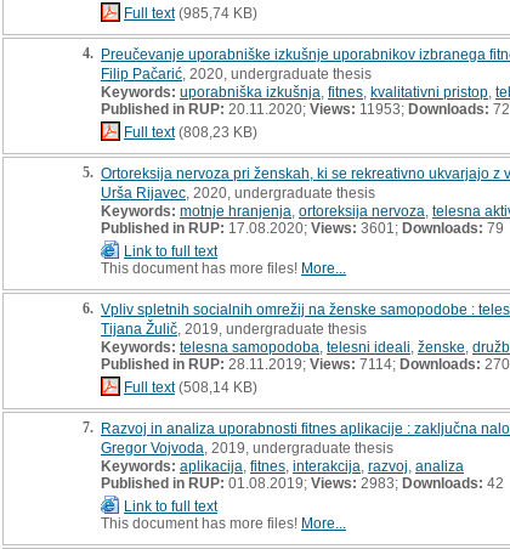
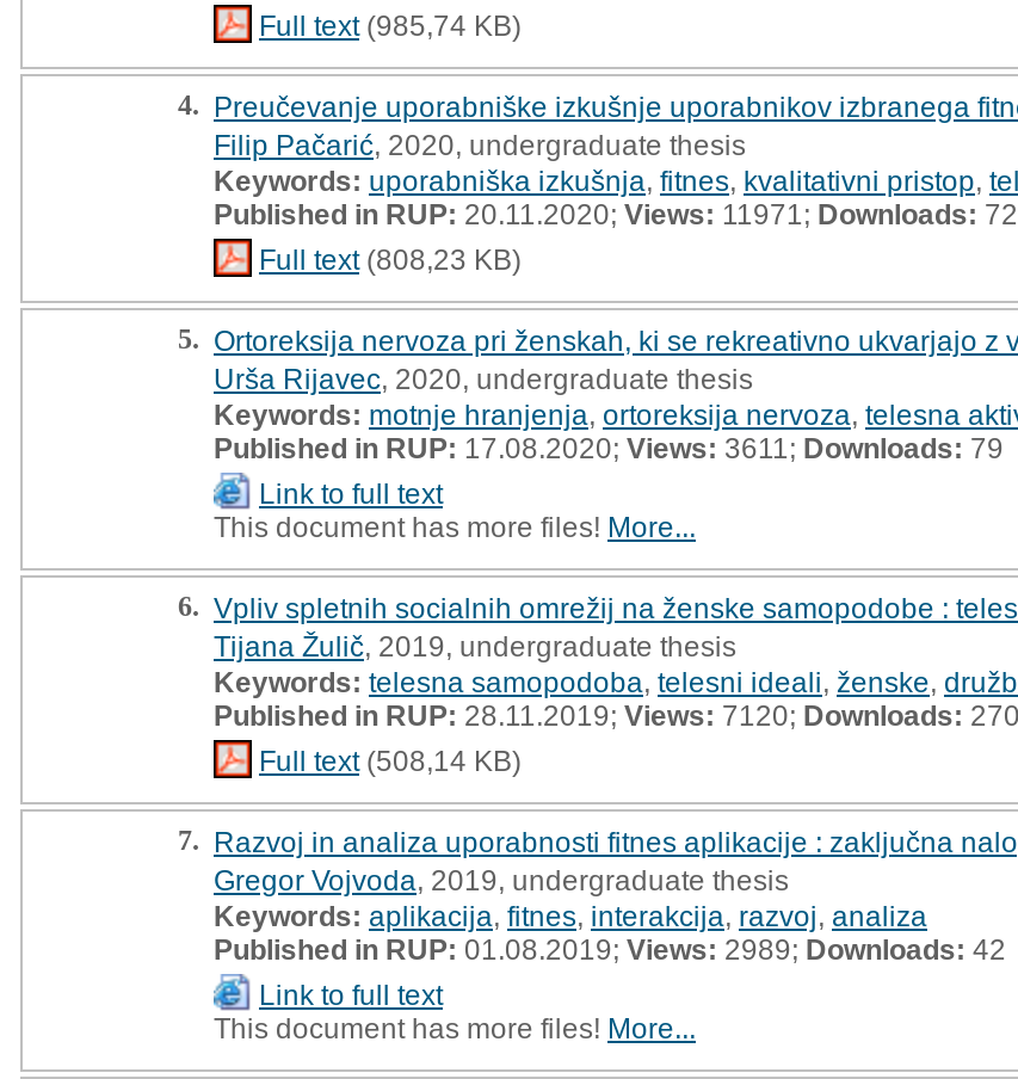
- Published in RUP:20.11.2020;Views:11953;Downloads: 72
+ Published in RUP:20.11.2020;Views:11971;Downloads: 72

- Published in RUP:17.08.2020;Views:3601;Downloads:79
+ Published in RUP:17.08.2020;Views:3611;Downloads:79

- Published in RUP:28.11.2019;Views:7114;Downloads:270
+ Published in RUP:28.11.2019;Views:7120;Downloads:270

- Published in RUP:01.08.2019;Views:2983;Downloads: 42
+ Published in RUP:01.08.2019;Views:2989;Downloads: 42
